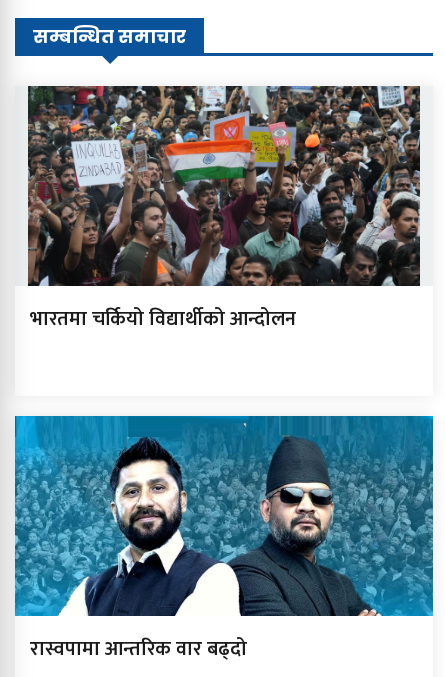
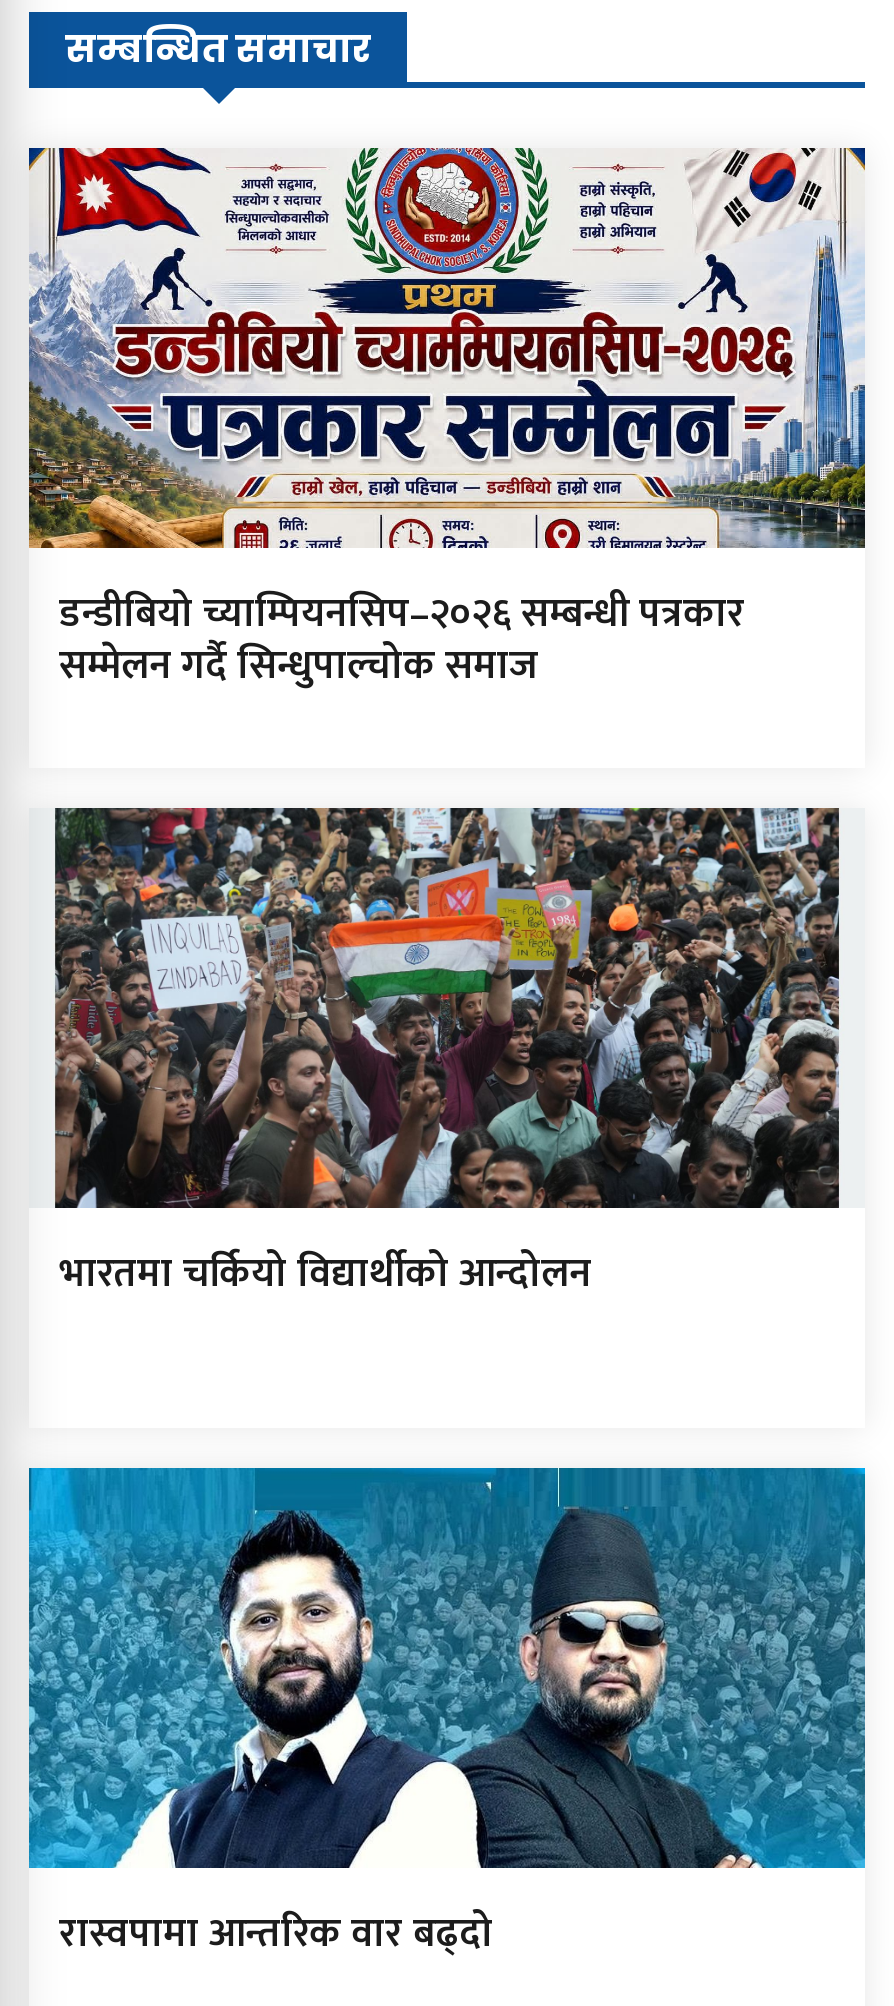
+ [image]
+ डन्डीबियो च्याम्पियनसिप–२०२६ सम्बन्धी पत्रकार
+ सम्मेलन गर्दै सिन्धुपाल्चोक समाज
